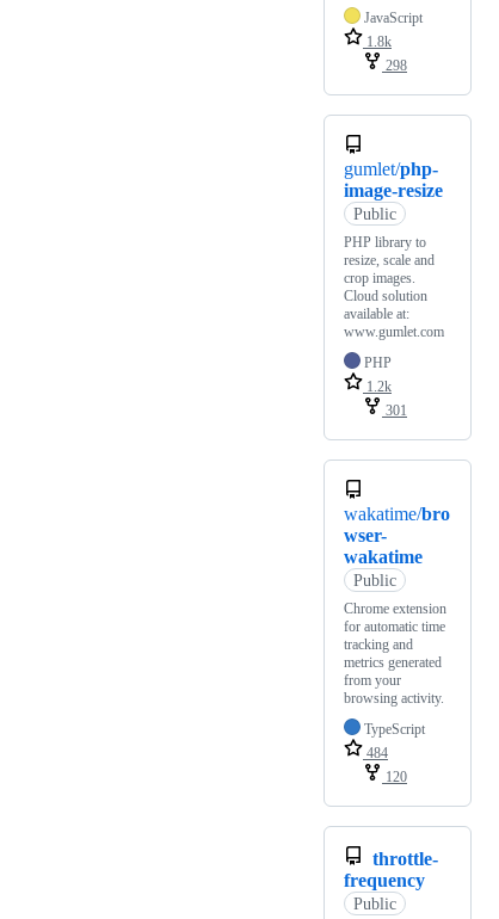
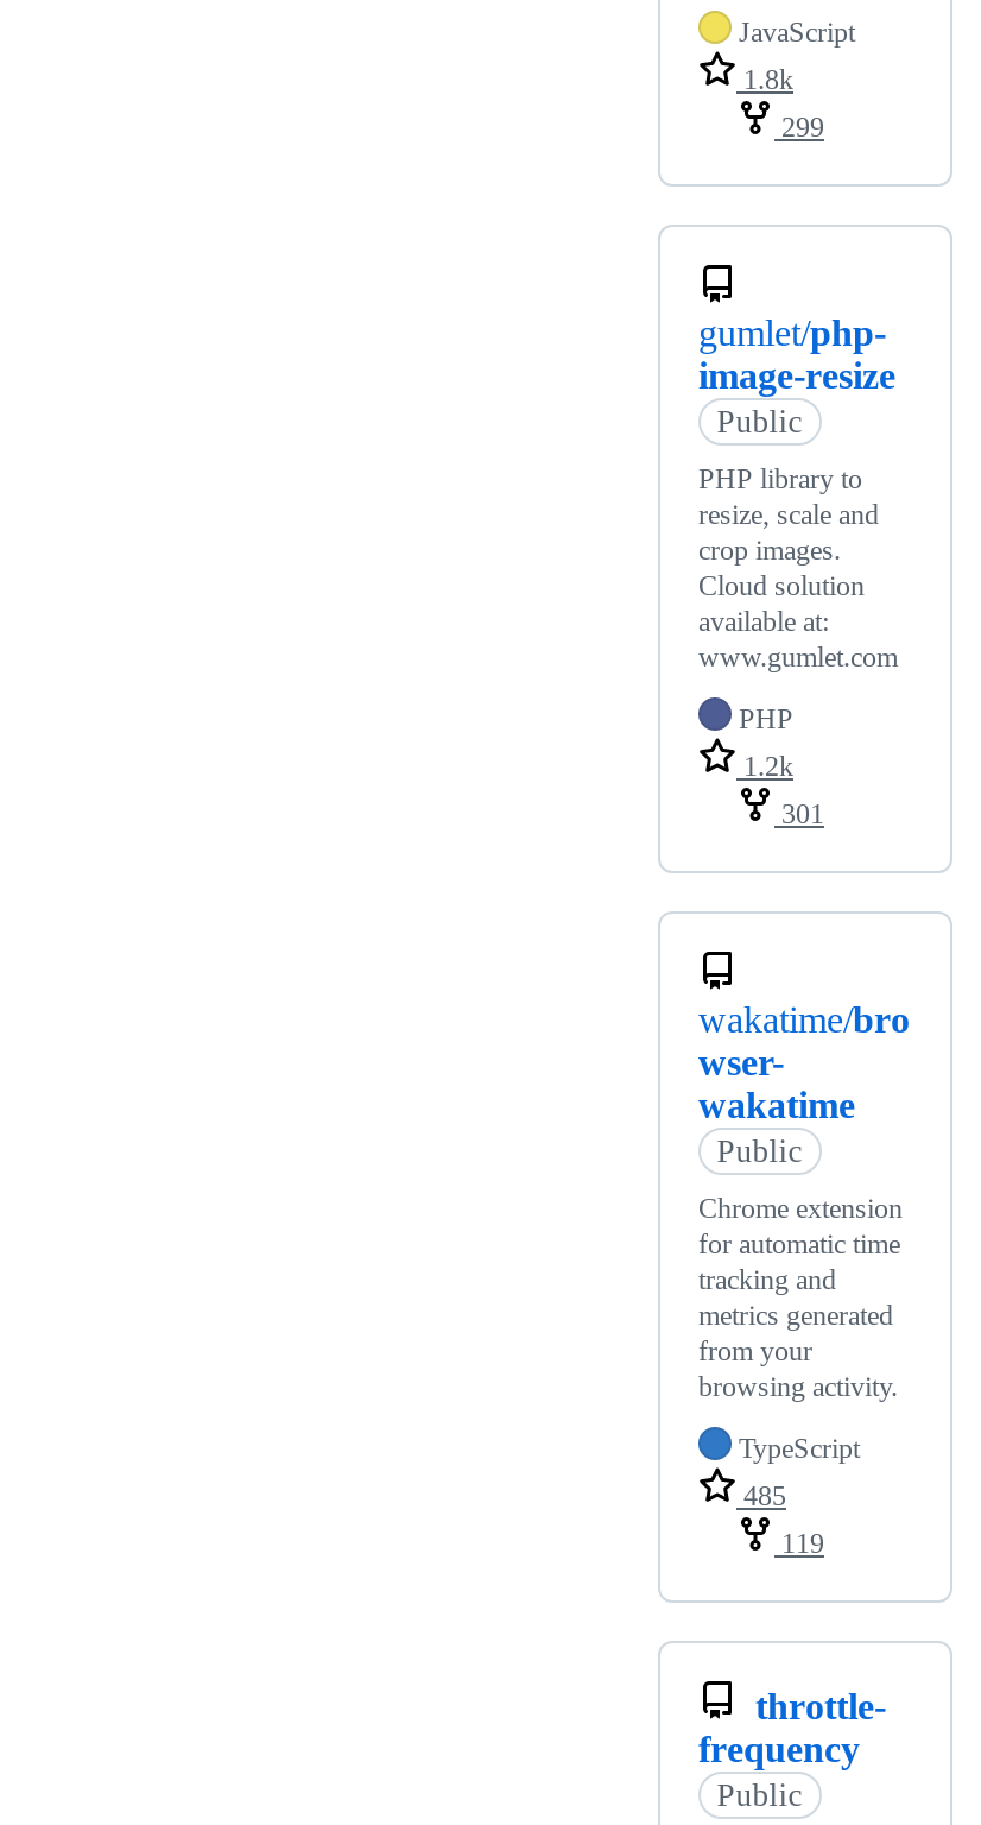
- 298
+ 299

- 484
+ 485

- 120
+ 119
